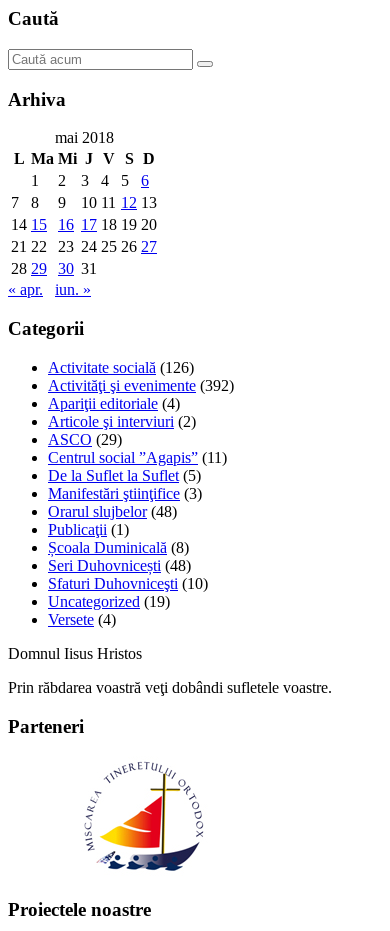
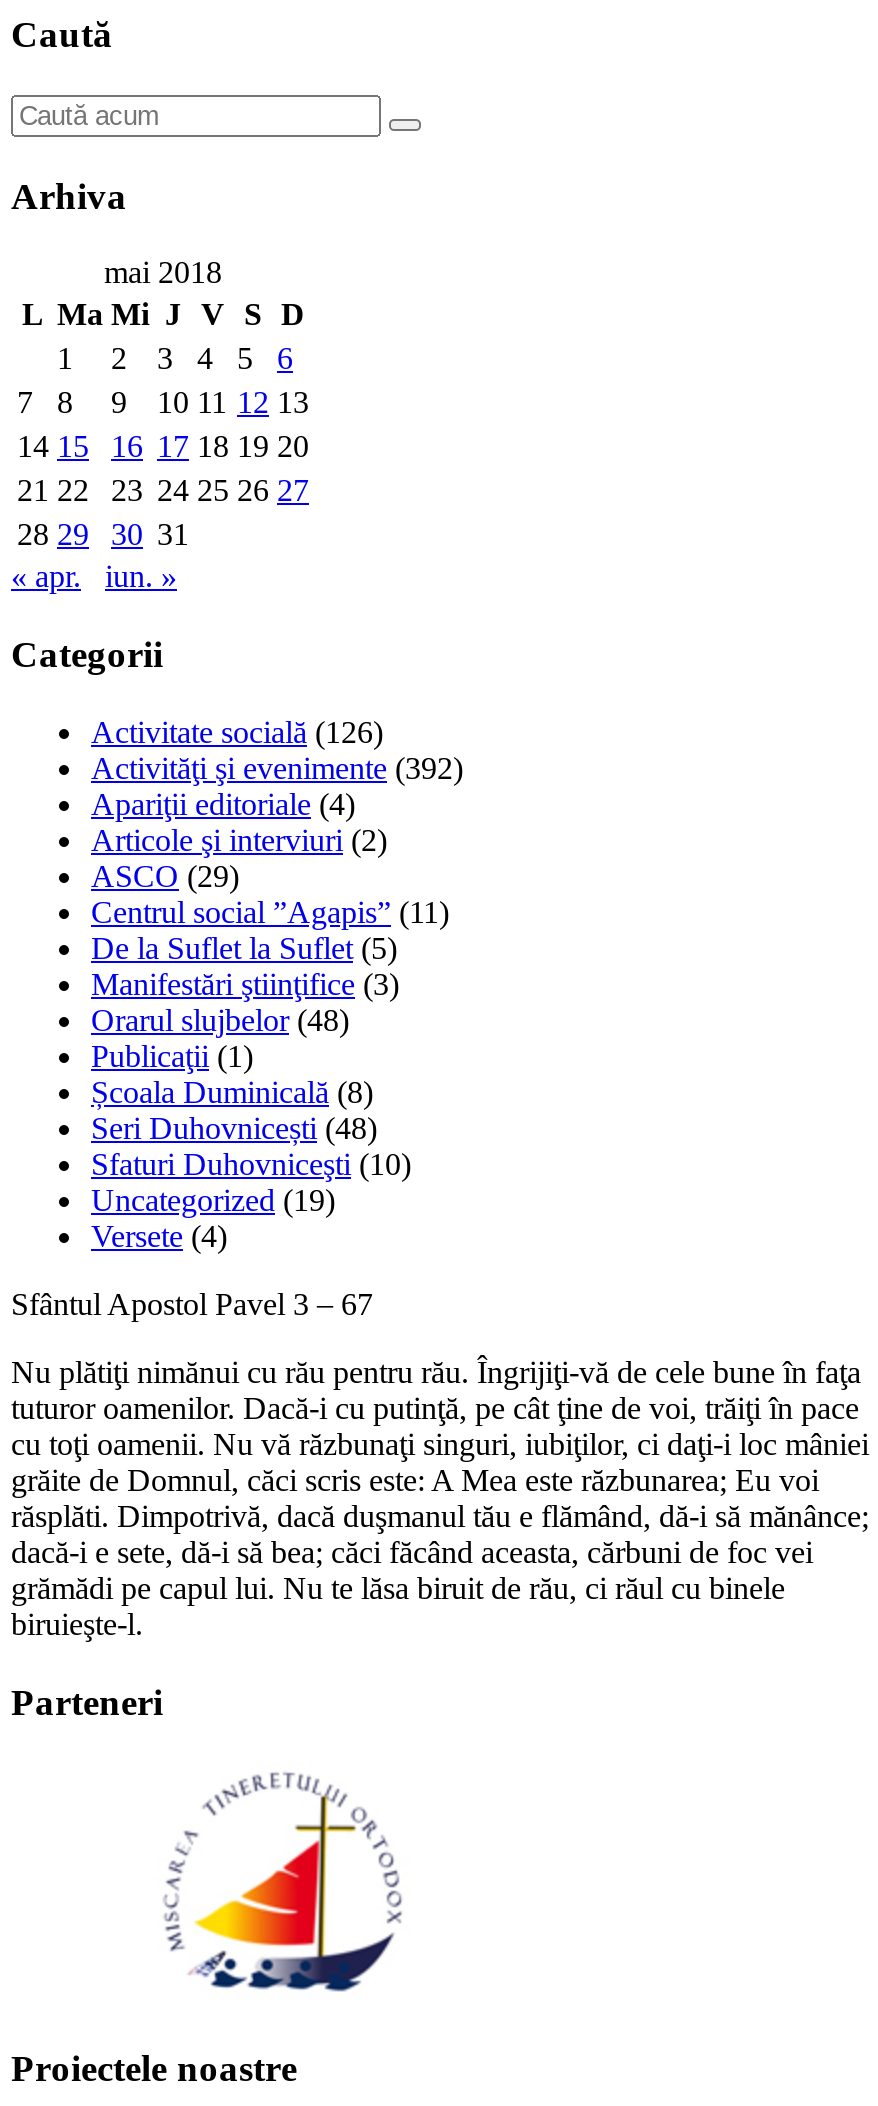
- Domnul Iisus Hristos
+ Sfântul Apostol Pavel 3 – 67

- Prin răbdarea voastră veţi dobândi sufletele voastre.
+ Nu plătiţi nimănui cu rău pentru rău. Îngrijiţi-vă de cele bune în faţa
+ tuturor oamenilor. Dacă-i cu putinţă, pe cât ţine de voi, trăiţi în pace
+ cu toţi oamenii. Nu vă răzbunaţi singuri, iubiţilor, ci daţi-i loc mâniei
+ grăite de Domnul, căci scris este: A Mea este răzbunarea; Eu voi
+ răsplăti. Dimpotrivă, dacă duşmanul tău e flămând, dă-i să mănânce;
+ dacă-i e sete, dă-i să bea; căci făcând aceasta, cărbuni de foc vei
+ grămădi pe capul lui. Nu te lăsa biruit de rău, ci răul cu binele
+ biruieşte-l.
